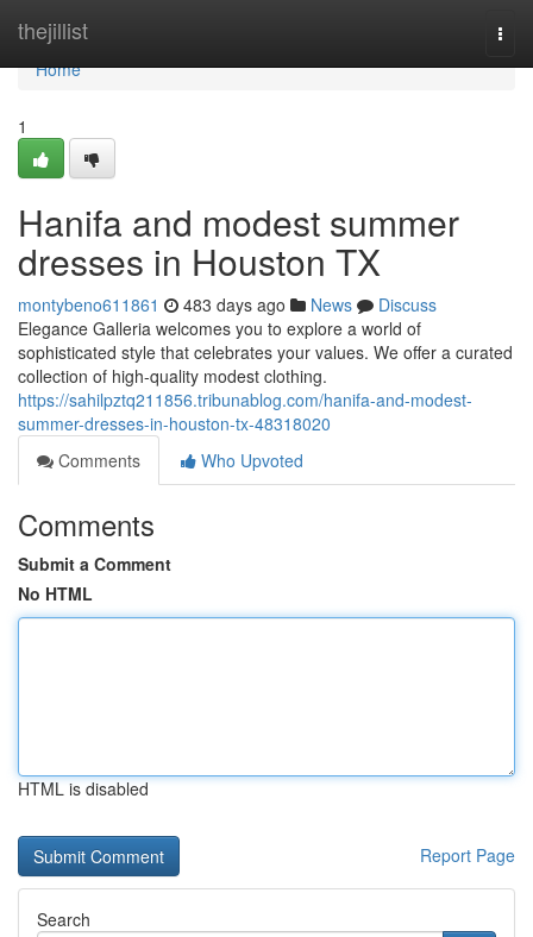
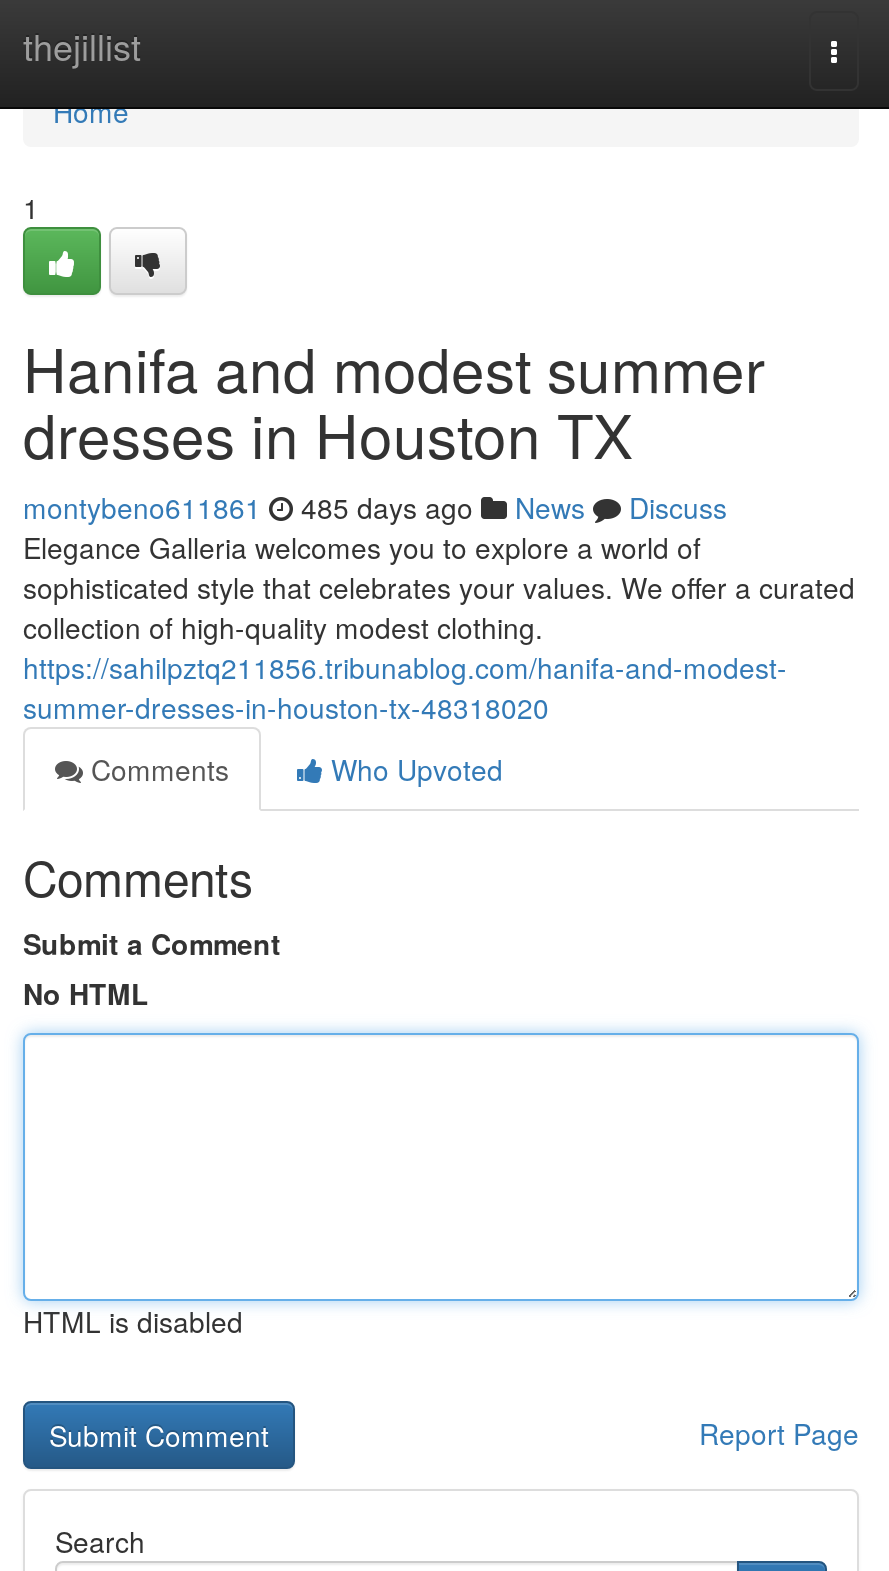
- montybeno611861 483 days ago News Discuss
+ montybeno611861 485 days ago News Discuss
